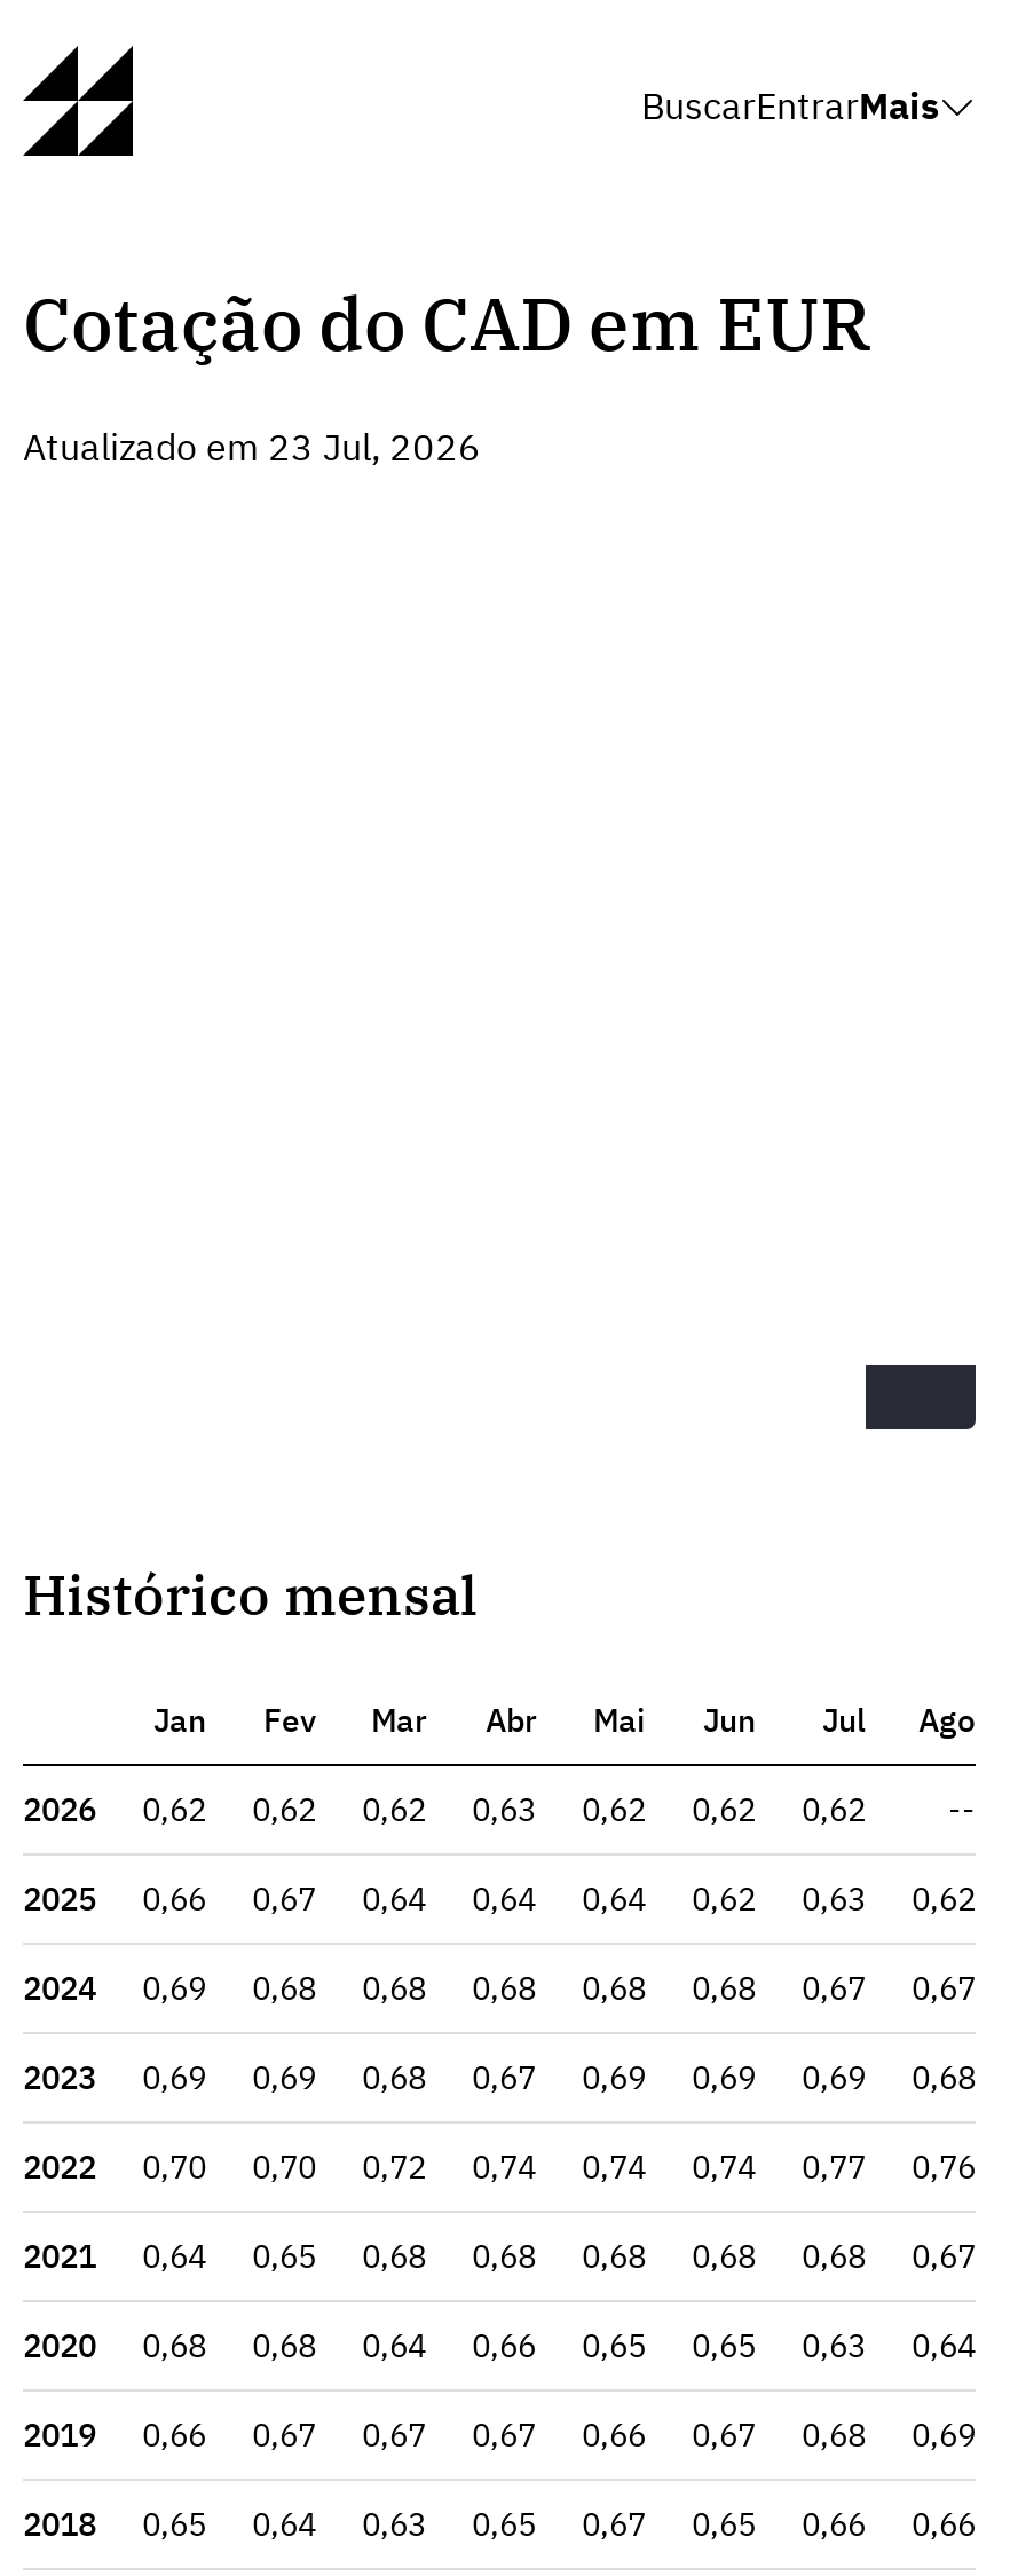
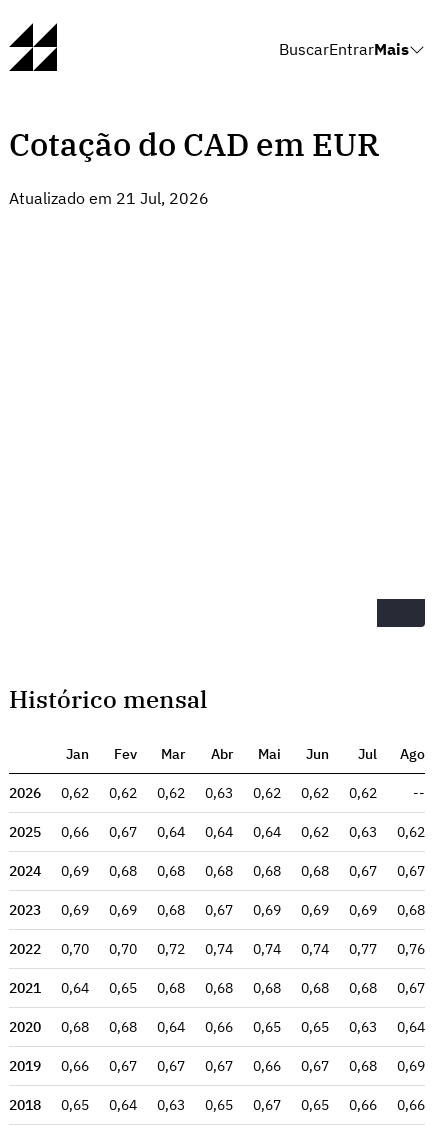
- Atualizado em 23 Jul, 2026
+ Atualizado em 21 Jul, 2026
